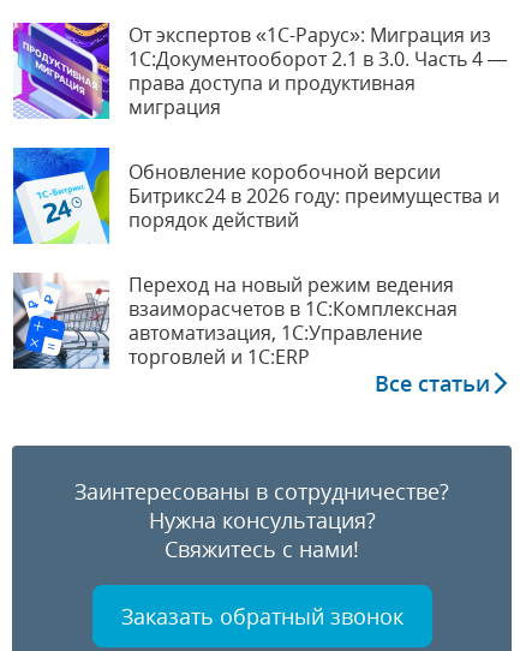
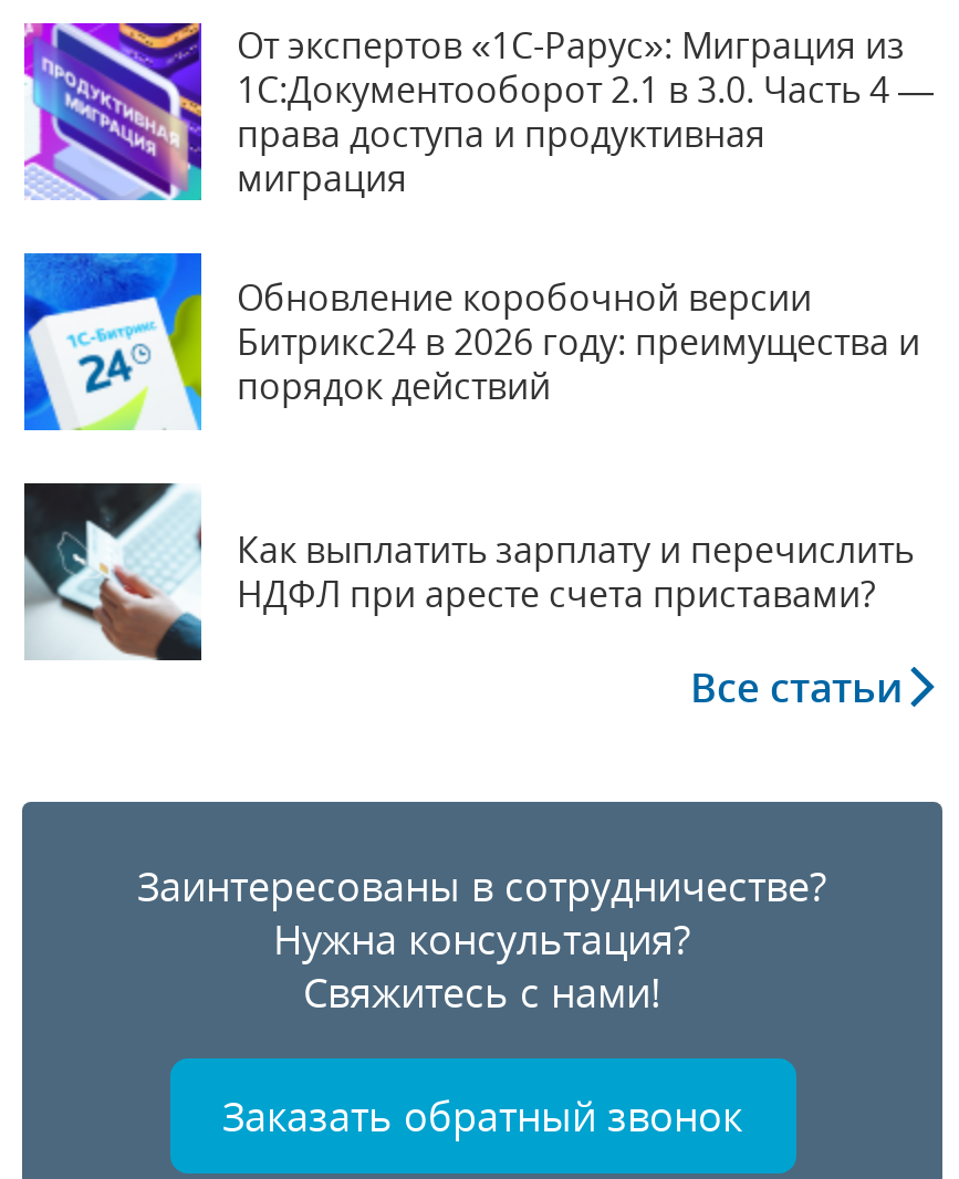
- [image]
- Переход на новый режим ведения
- взаиморасчетов в 1С:Комплексная
- автоматизация, 1С:Управление
- торговлей и 1С:ERP
+ [image]
+ Как выплатить зарплату и перечислить
+ НДФЛ при аресте счета приставами?
